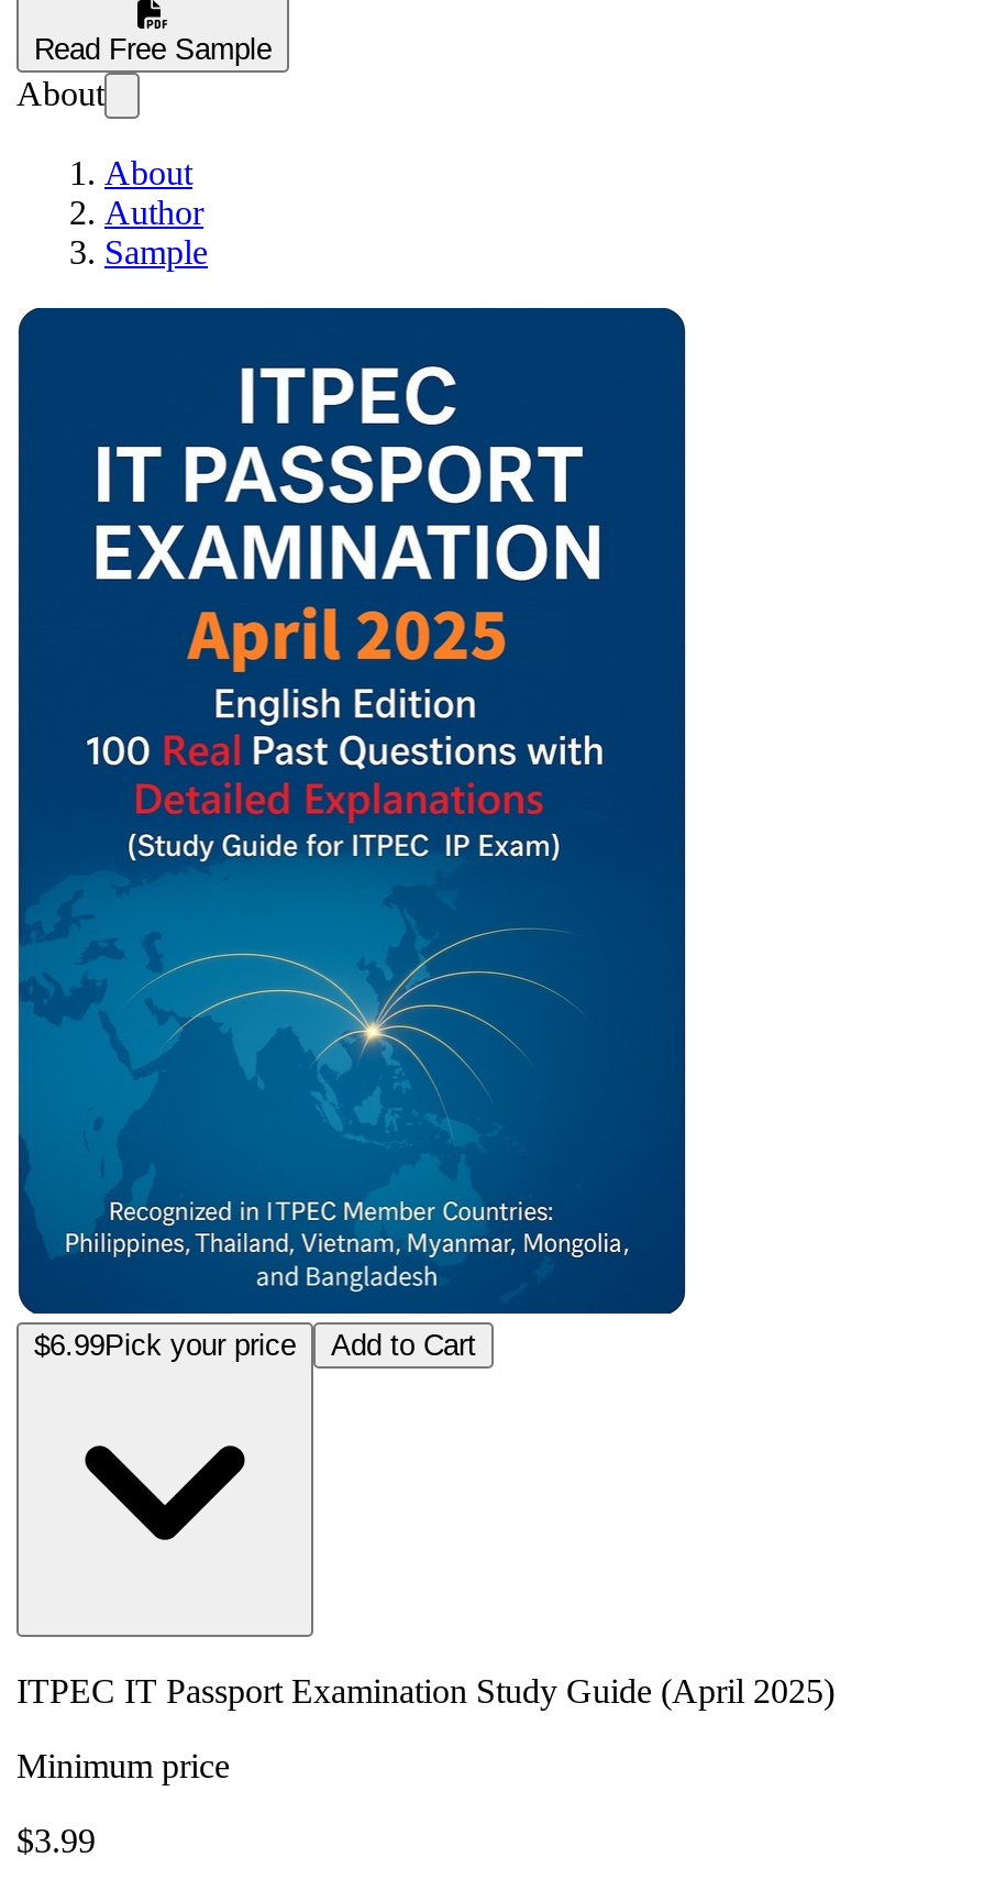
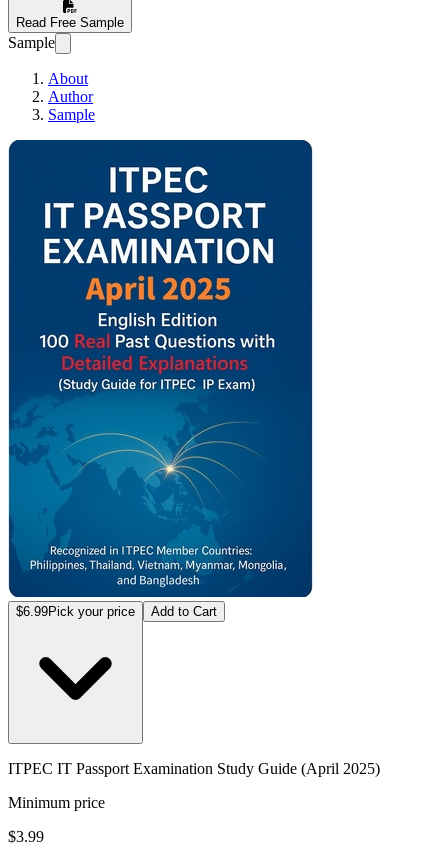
- About
+ Sample
